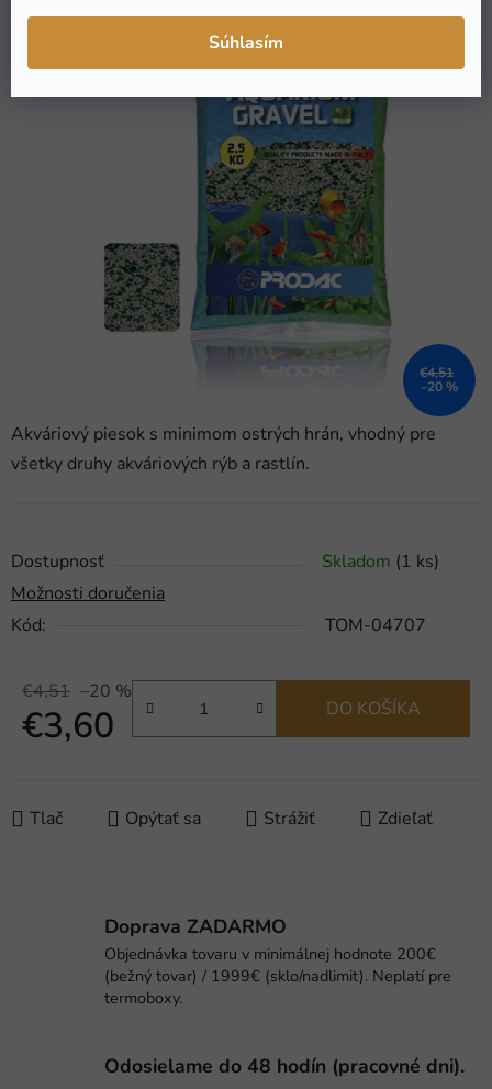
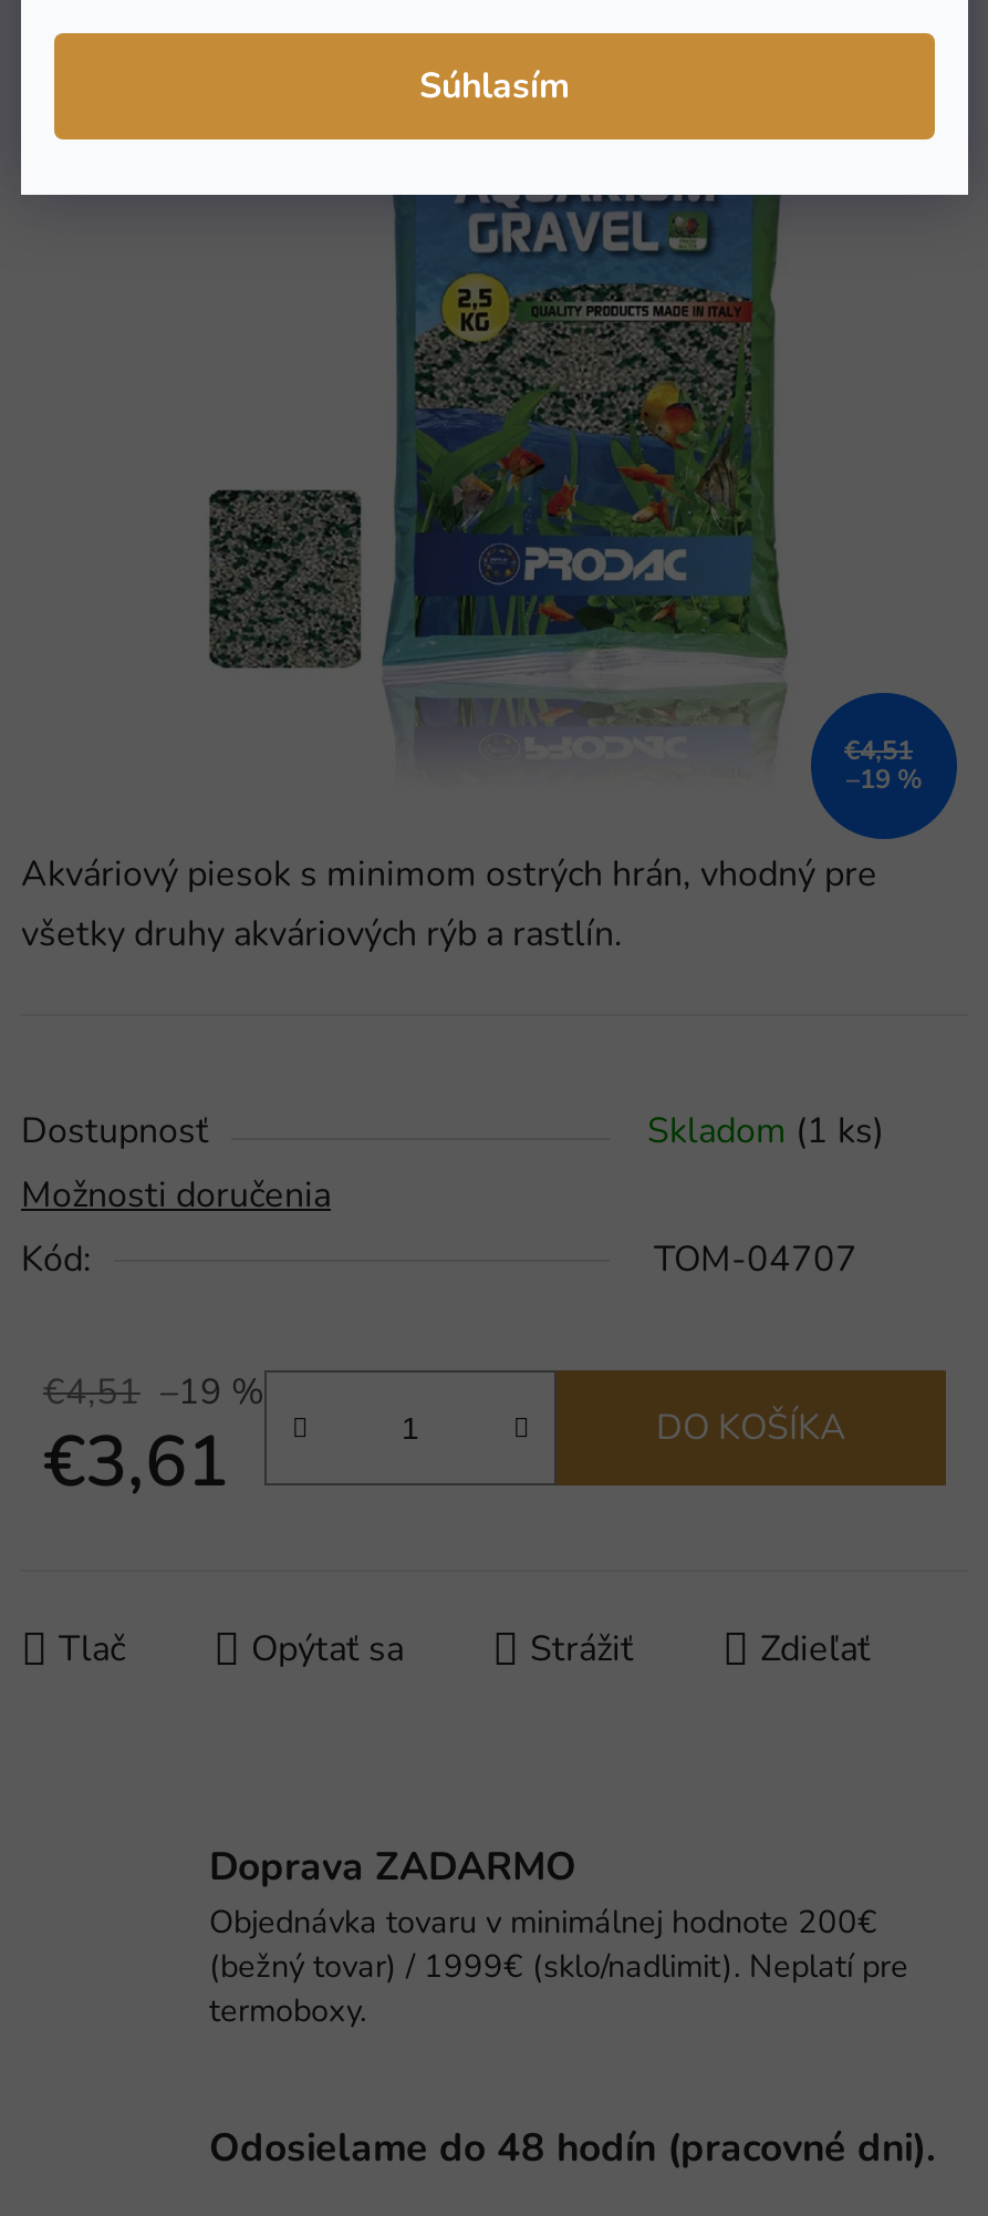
- –20 %
+ –19 %

- €4,51 –20 %
+ €4,51 –19 %

- €3,60
+ €3,61
